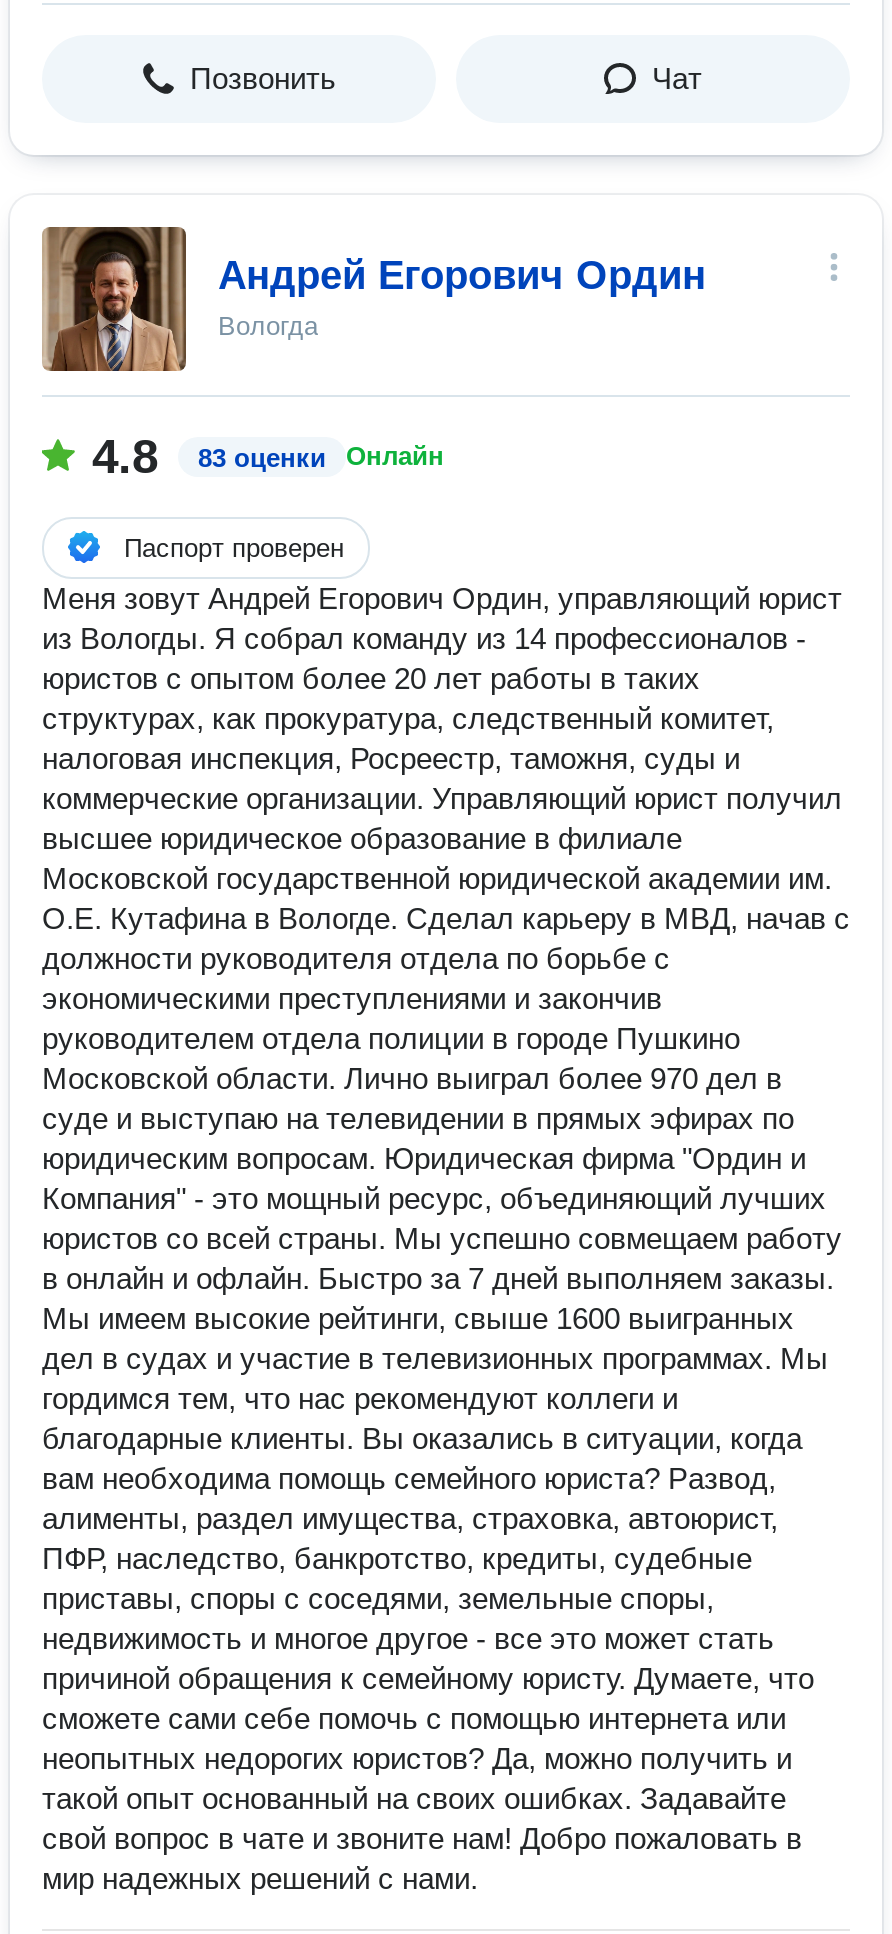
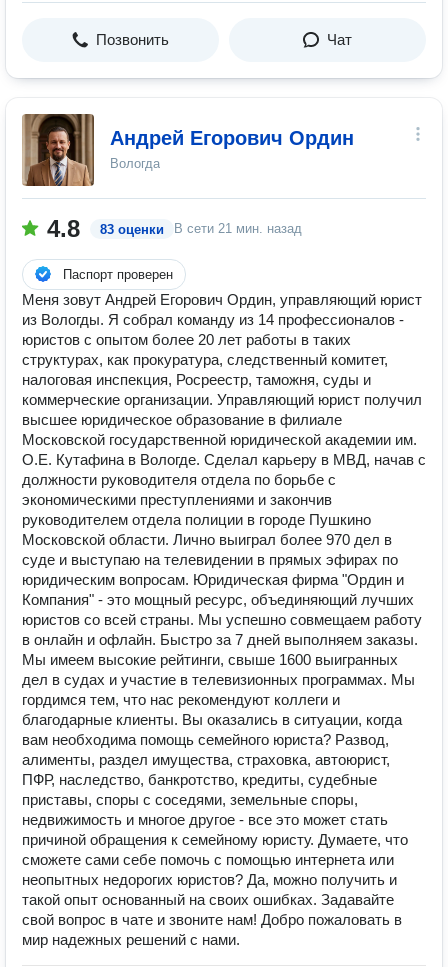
- Онлайн
+ В сети 21 мин. назад
